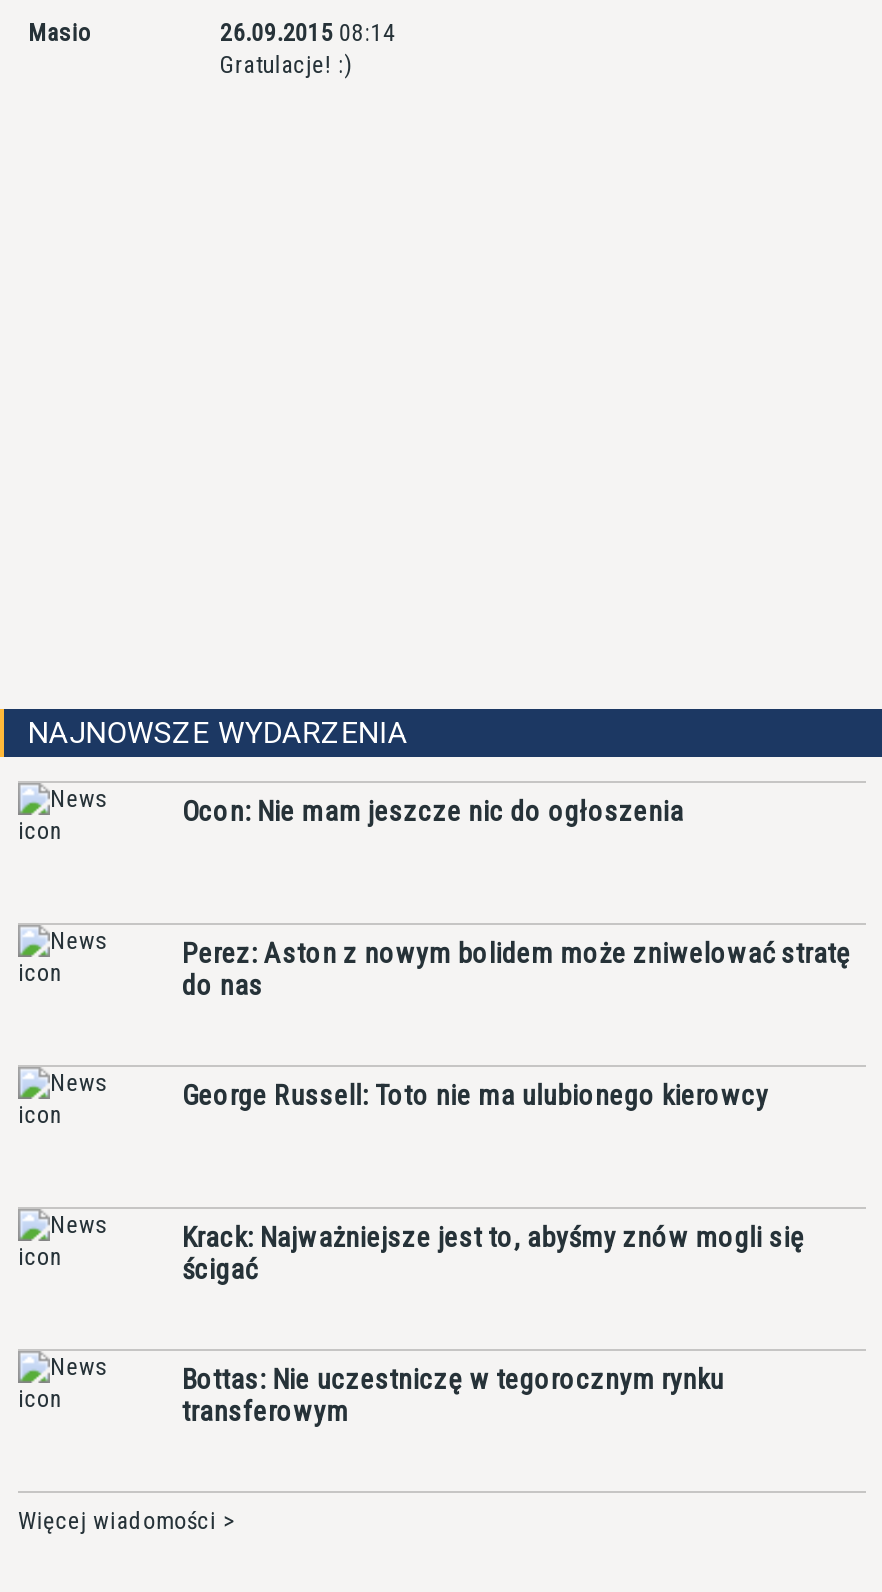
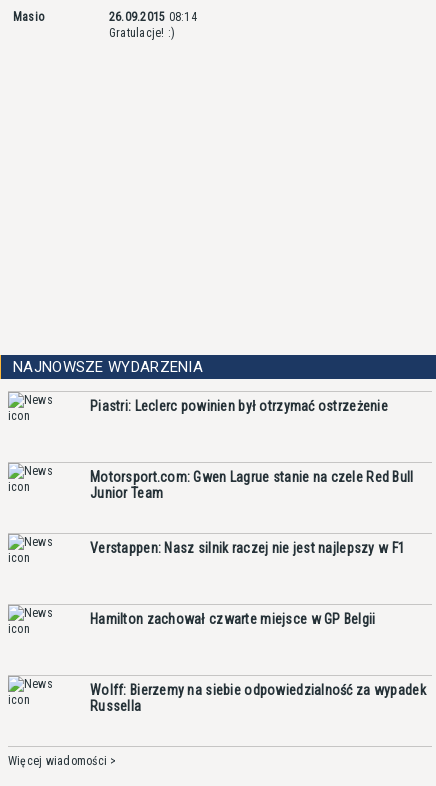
- Ocon: Nie mam jeszcze nic do ogłoszenia
+ Piastri: Leclerc powinien był otrzymać ostrzeżenie

- Perez: Aston z nowym bolidem może zniwelować stratę
- do nas
+ Motorsport.com: Gwen Lagrue stanie na czele Red Bull
+ Junior Team

- George Russell: Toto nie ma ulubionego kierowcy
+ Verstappen: Nasz silnik raczej nie jest najlepszy w F1

- Krack: Najważniejsze jest to, abyśmy znów mogli się
- ścigać
+ Hamilton zachował czwarte miejsce w GP Belgii

- Bottas: Nie uczestniczę w tegorocznym rynku
- transferowym
+ Wolff: Bierzemy na siebie odpowiedzialność za wypadek
+ Russella
